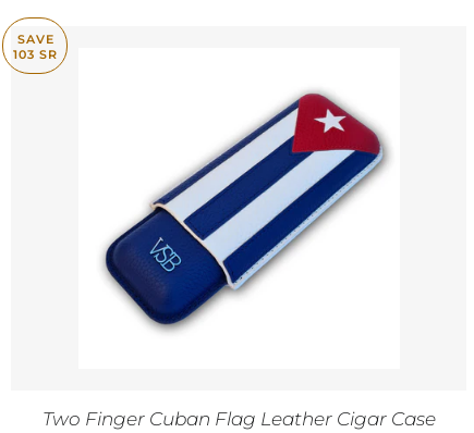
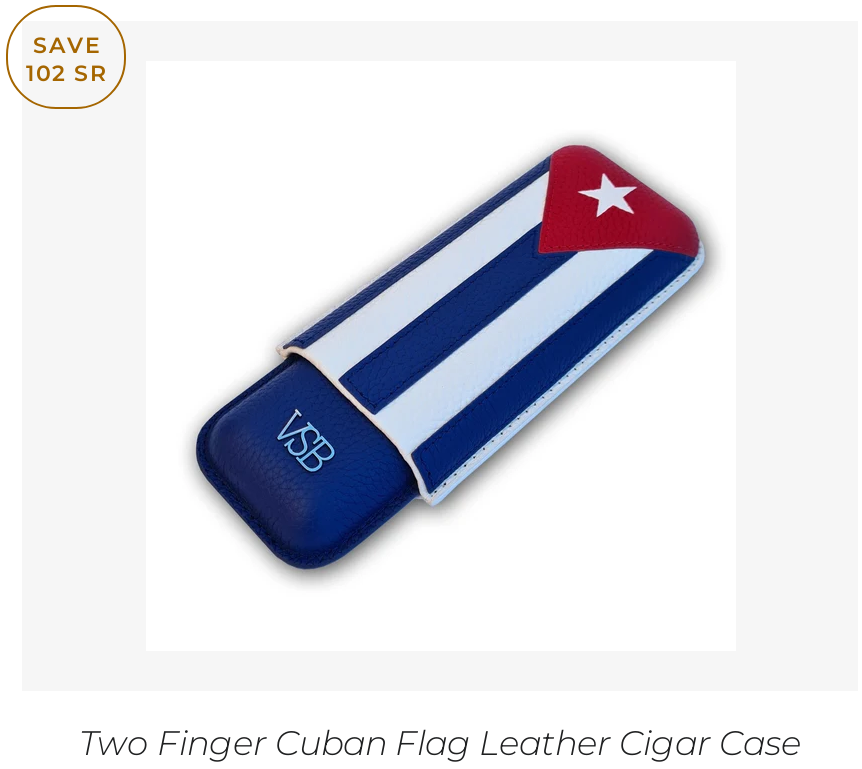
- 103 SR
+ 102 SR
